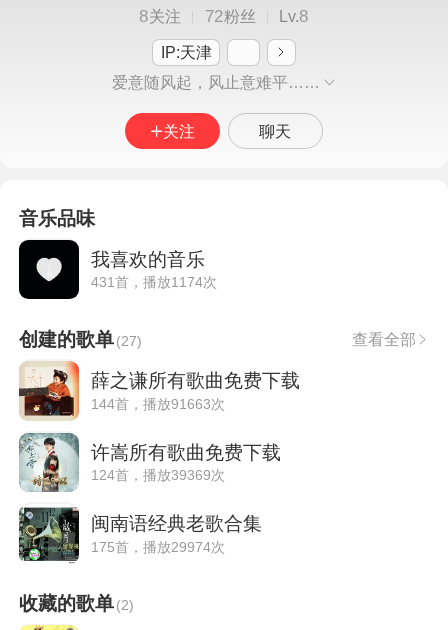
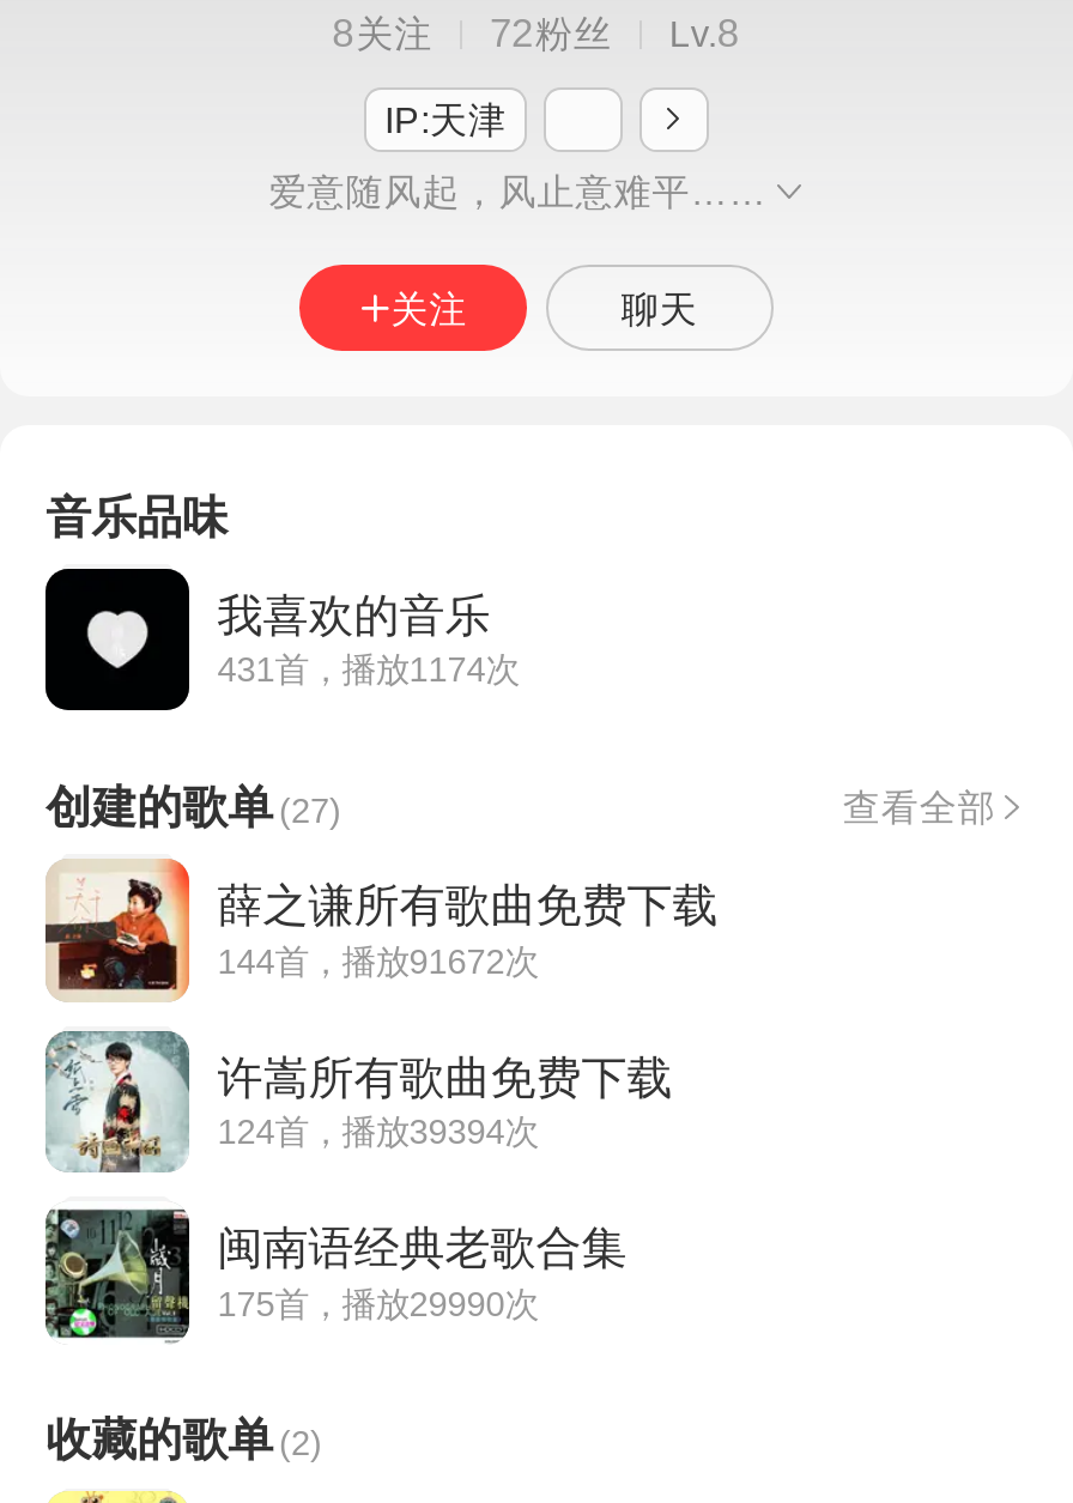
- 144首，播放91663次
+ 144首，播放91672次

- 124首，播放39369次
+ 124首，播放39394次

- 175首，播放29974次
+ 175首，播放29990次
